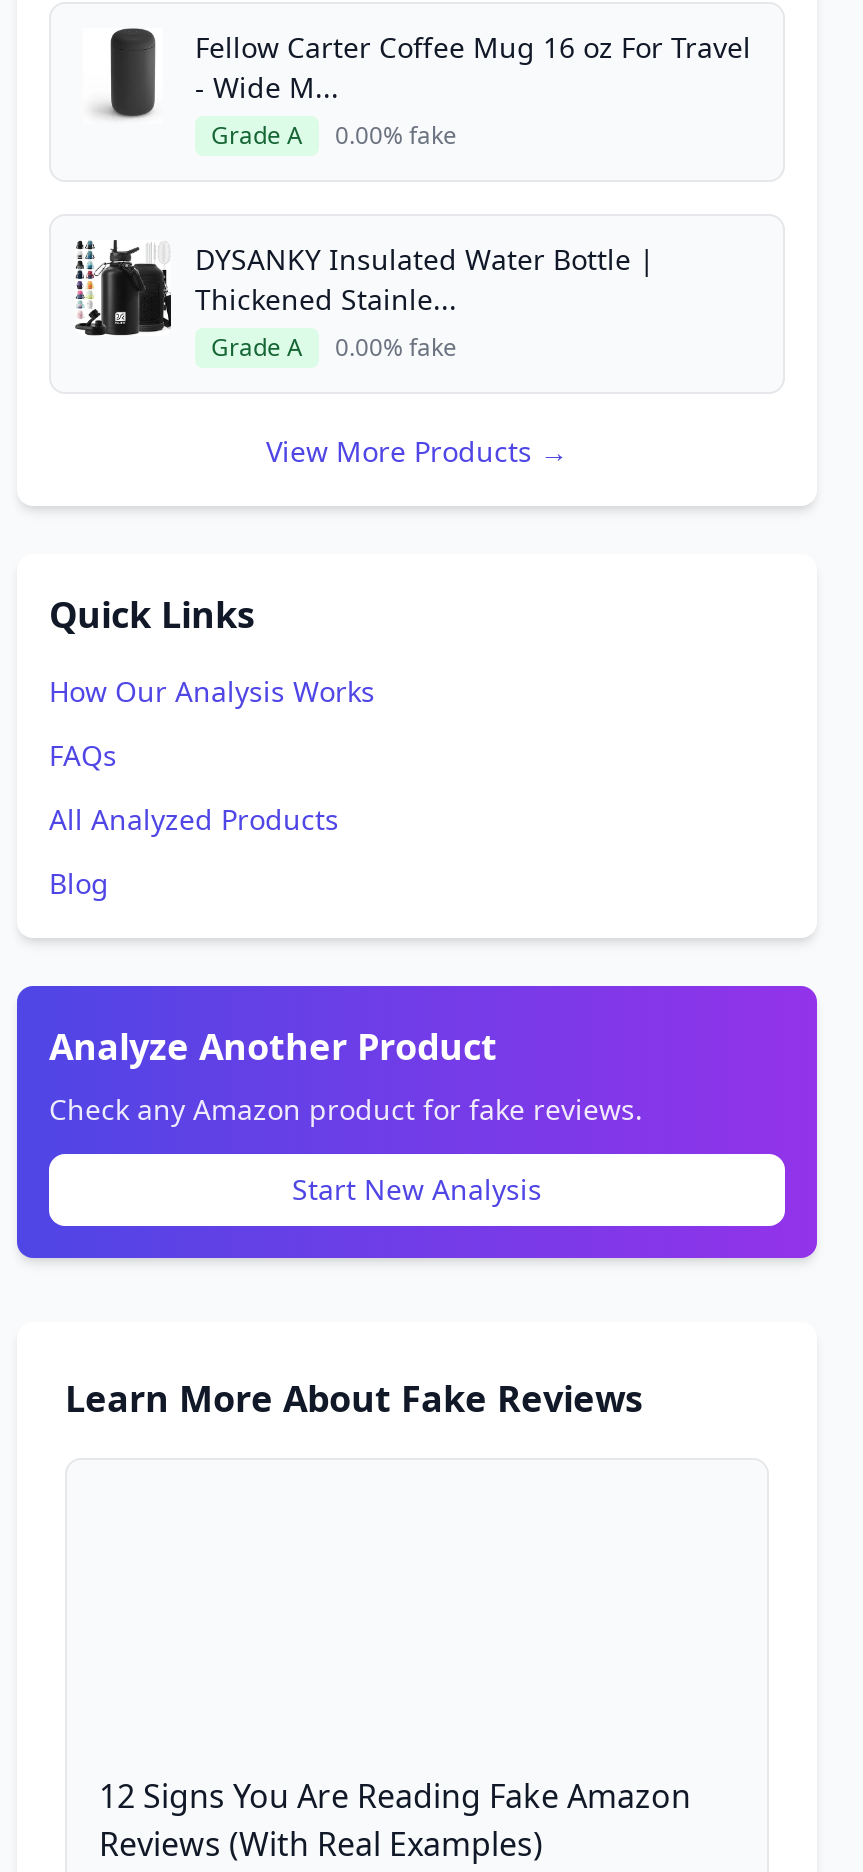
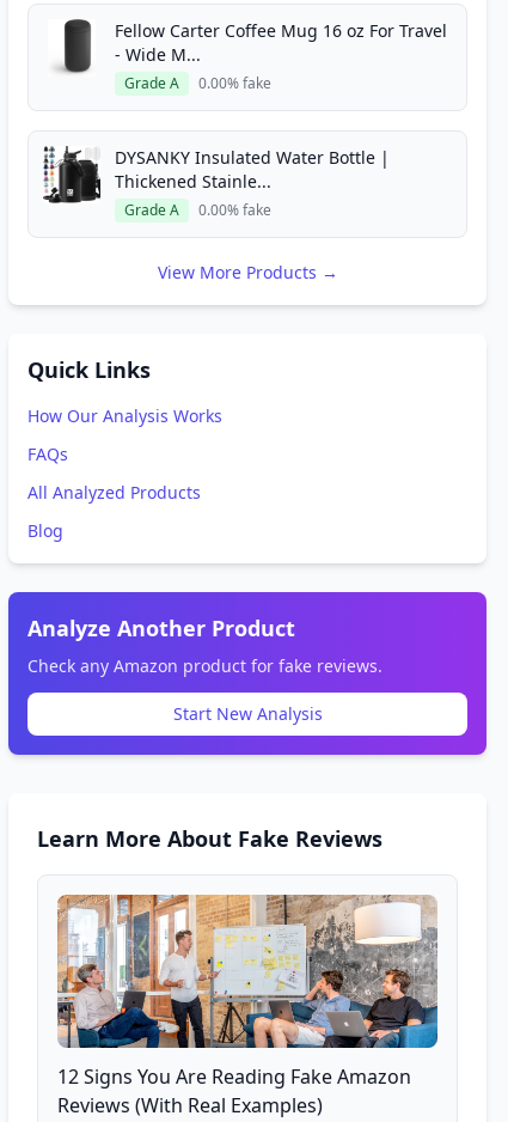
+ [image]
